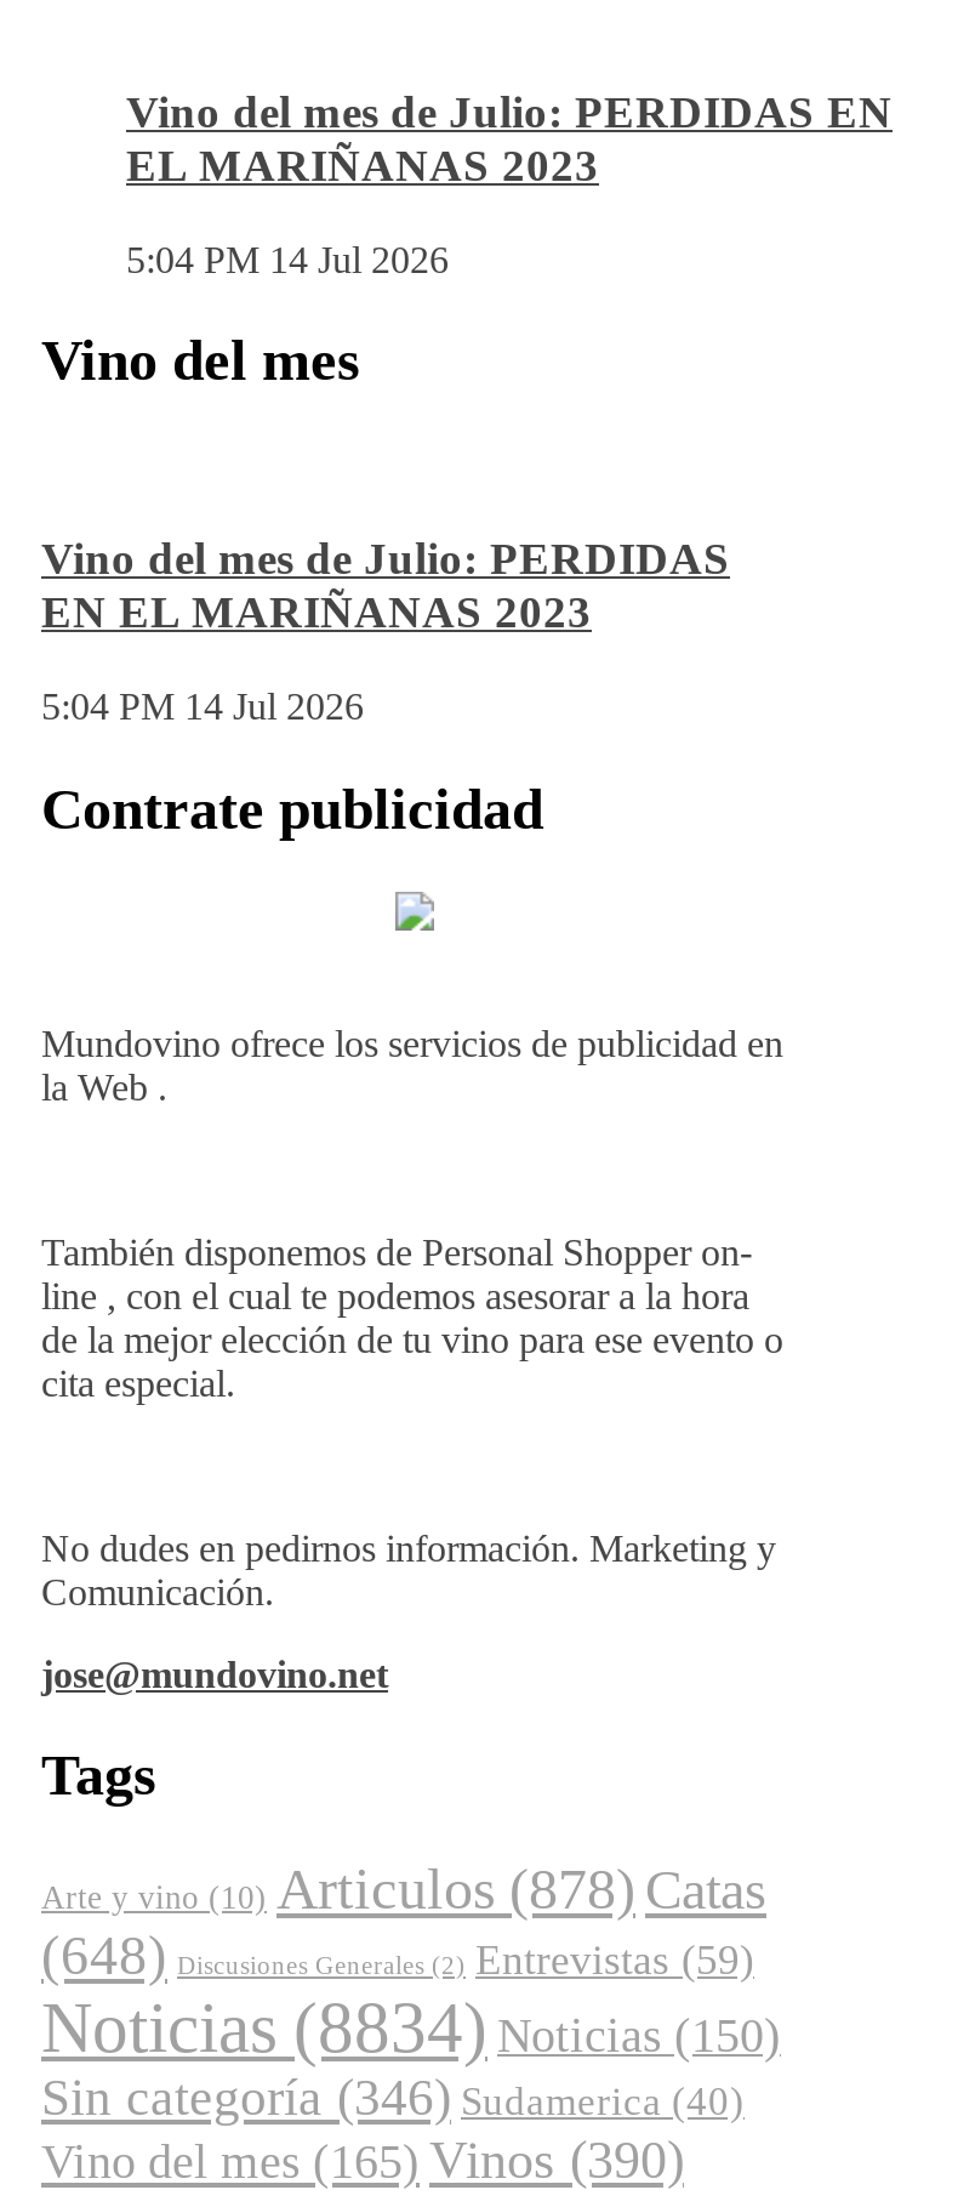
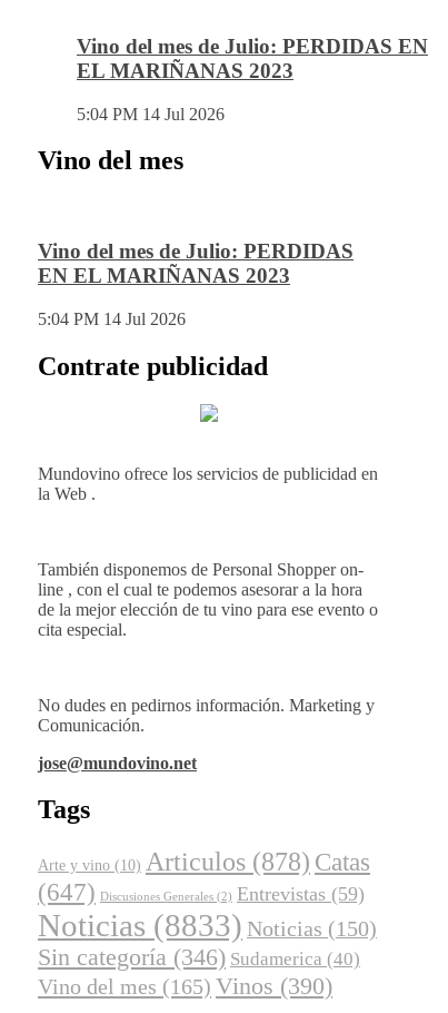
- (648) Discusiones Generales(2) Entrevistas (59)
+ (647) Discusiones Generales(2) Entrevistas (59)

- Noticias (8834) Noticias (150)
+ Noticias (8833) Noticias (150)
